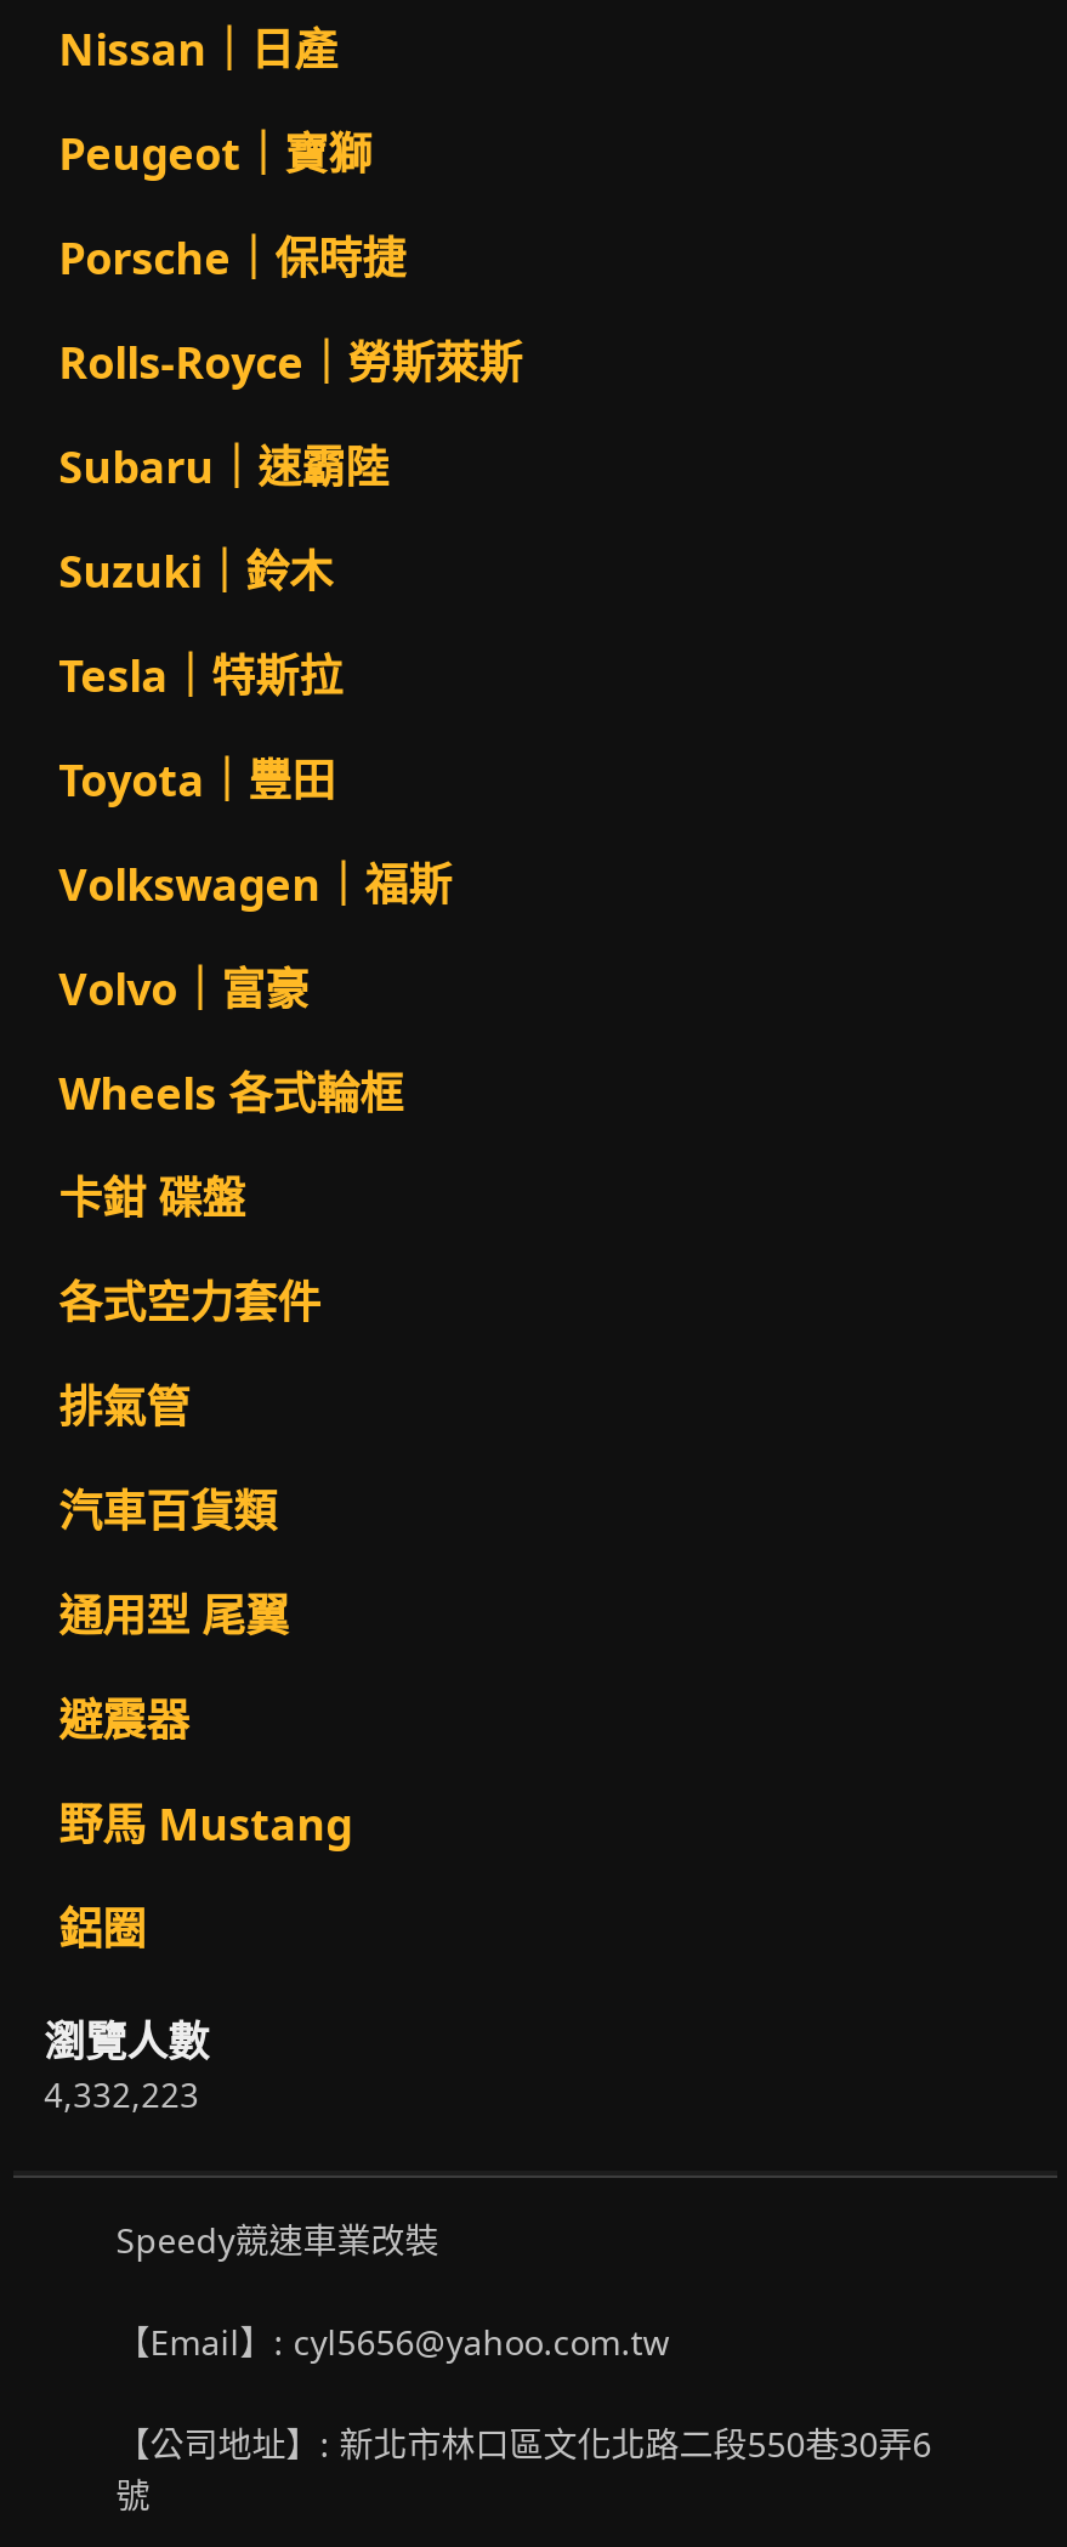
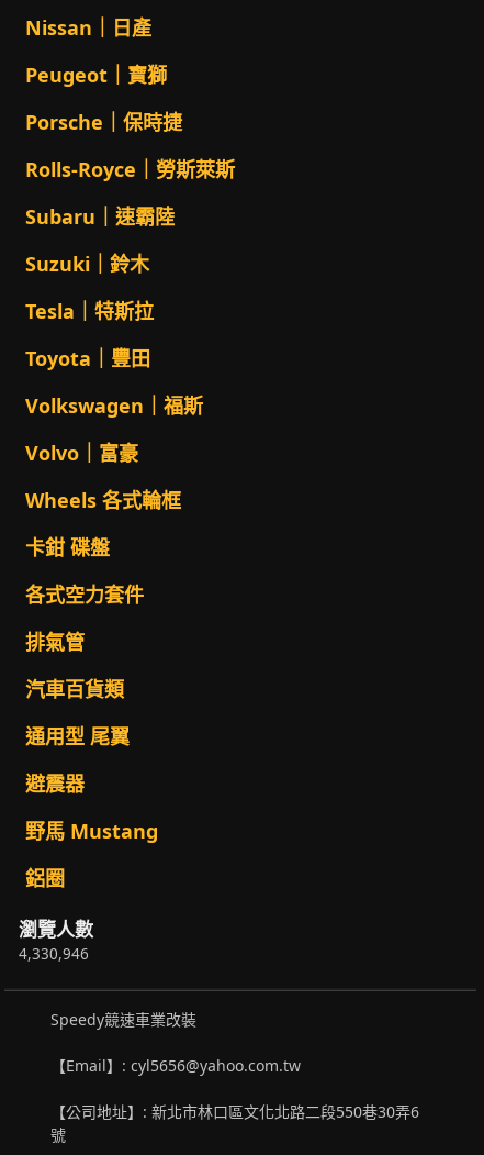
- 4,332,223
+ 4,330,946
